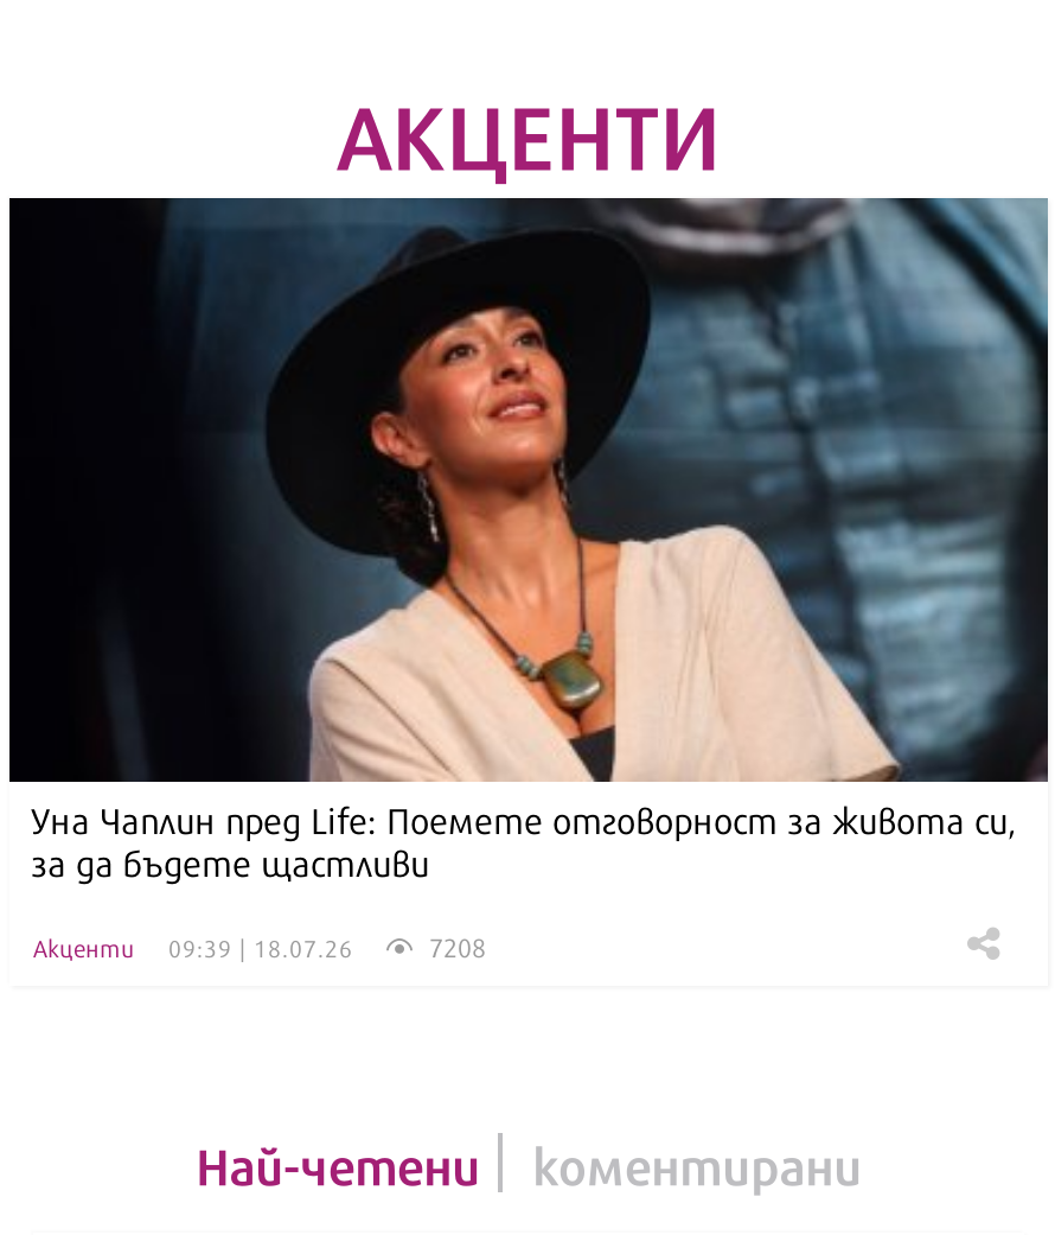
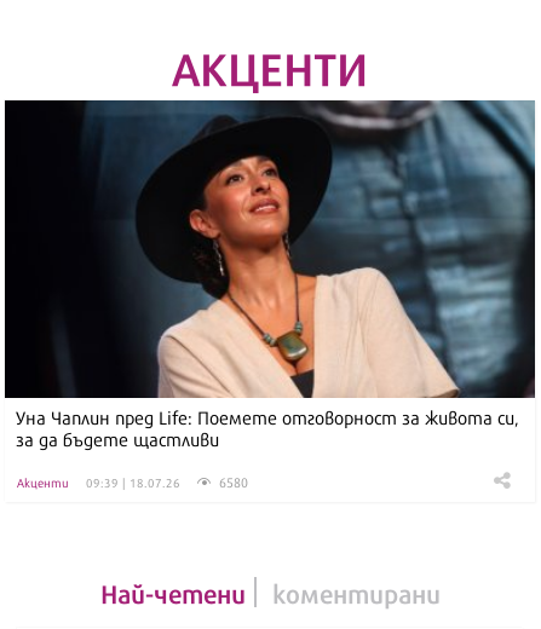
- 7208
+ 6580
